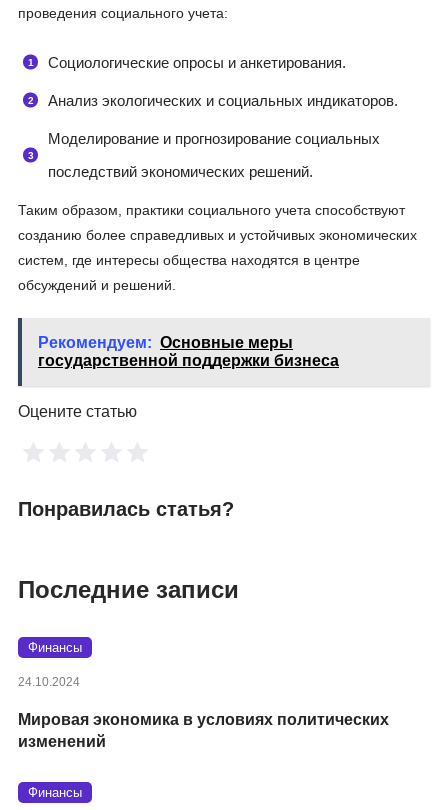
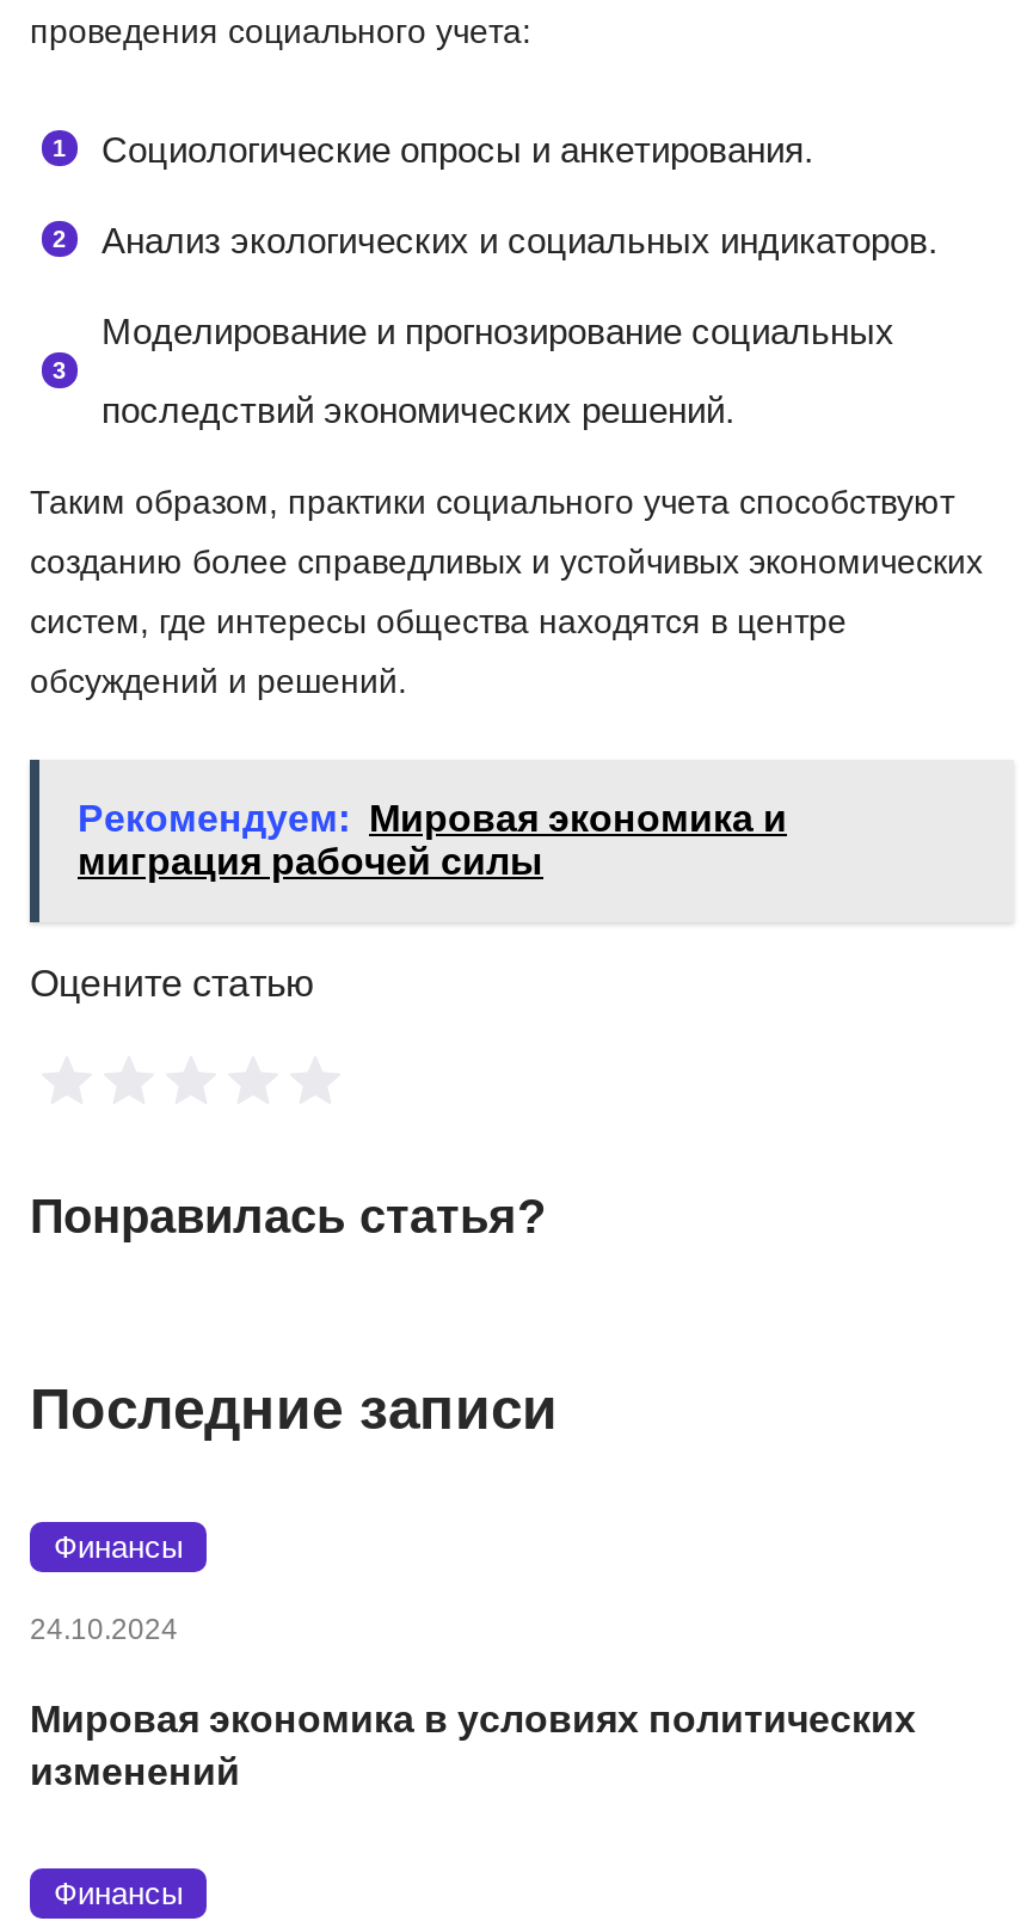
- Рекомендуем: Основные меры
- государственной поддержки бизнеса
+ Рекомендуем: Мировая экономика и
+ миграция рабочей силы
